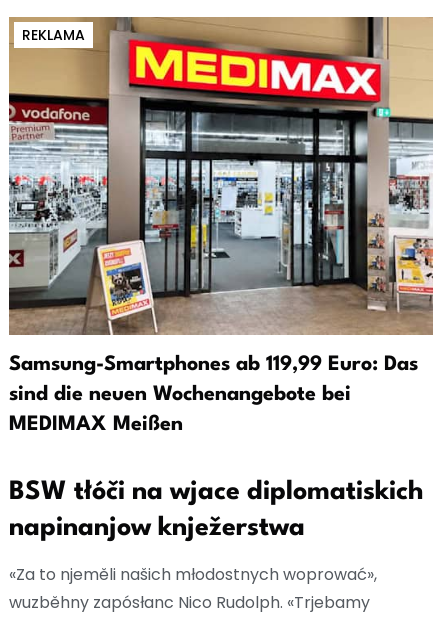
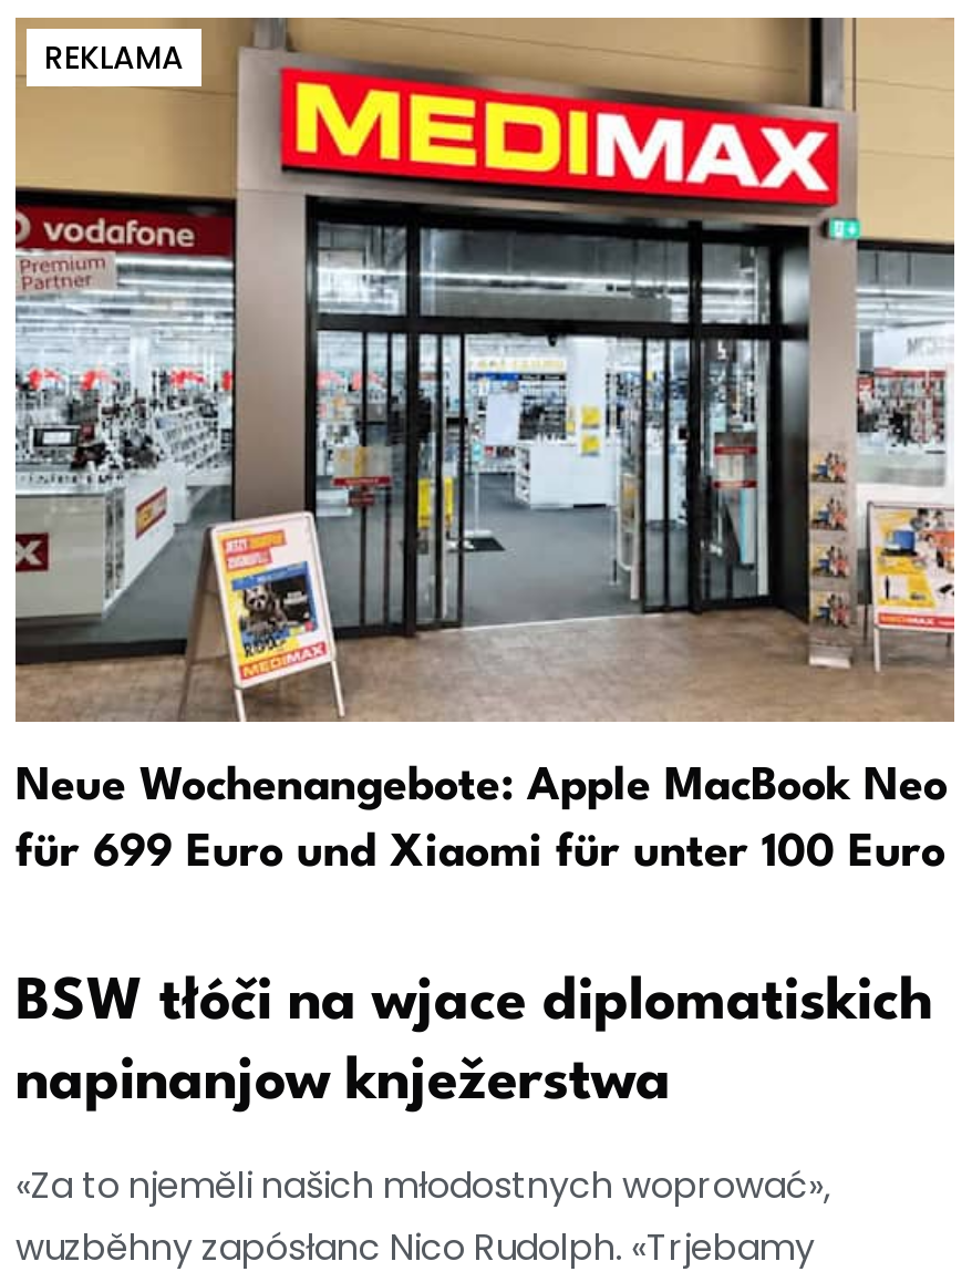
- Samsung-Smartphones ab 119,99 Euro: Das
- sind die neuen Wochenangebote bei
- MEDIMAX Meißen
+ Neue Wochenangebote: Apple MacBook Neo
+ für 699 Euro und Xiaomi für unter 100 Euro
